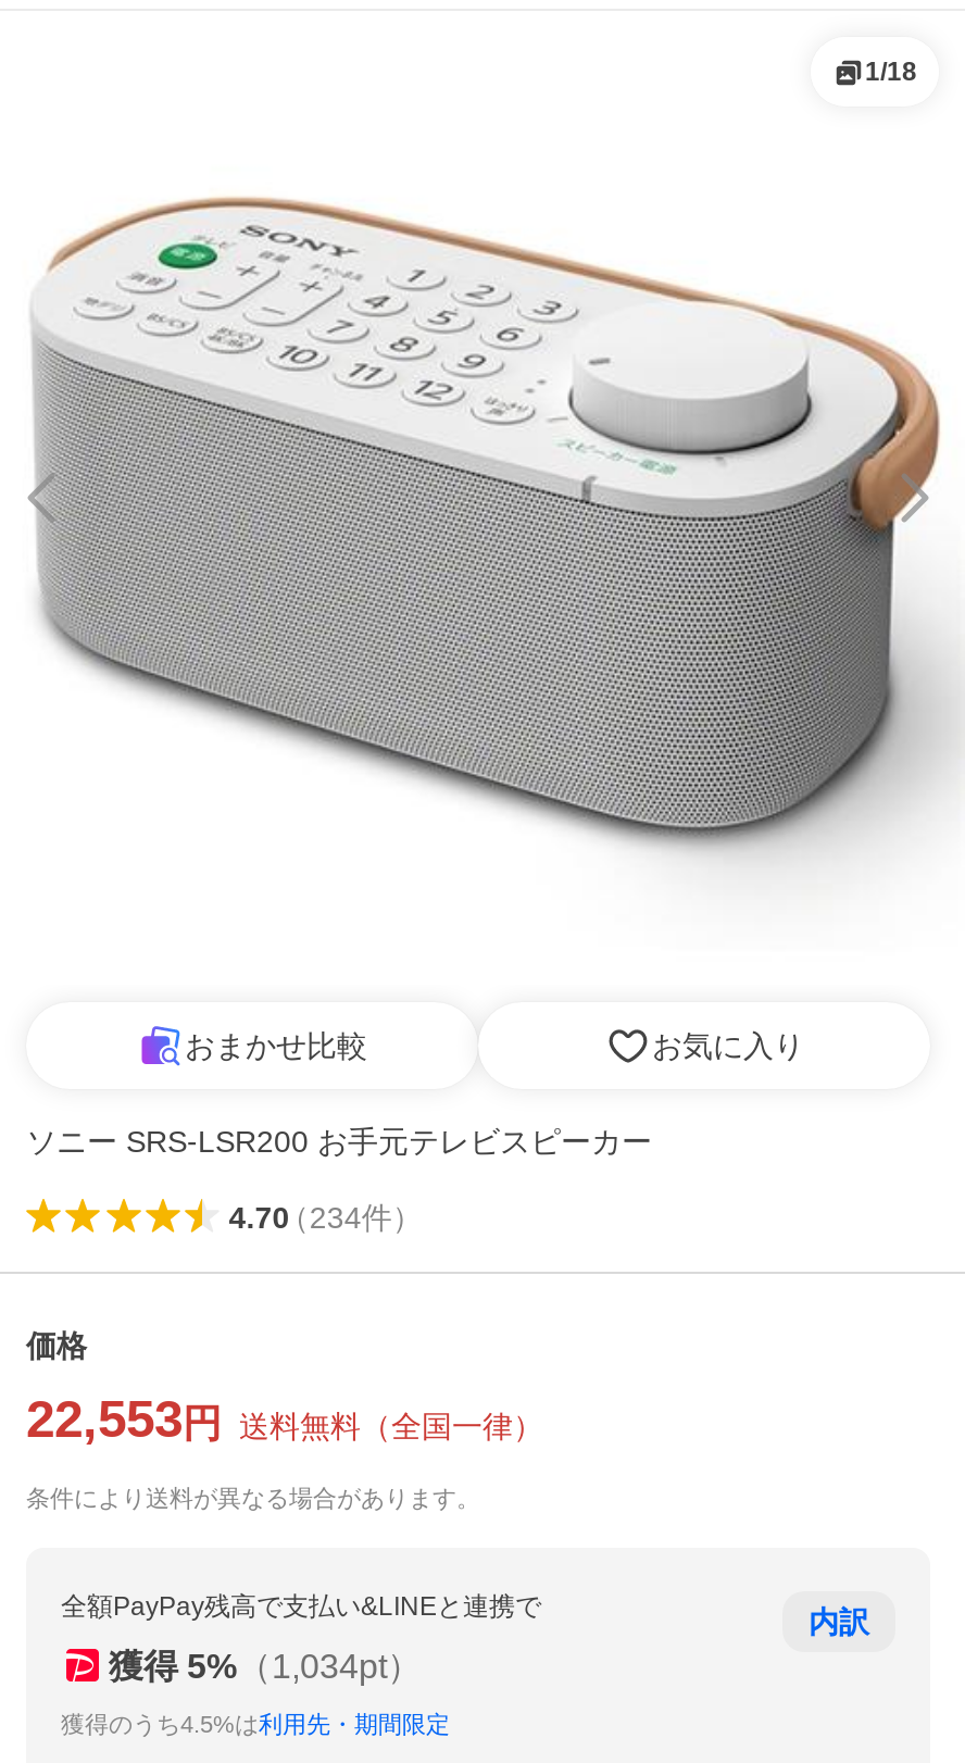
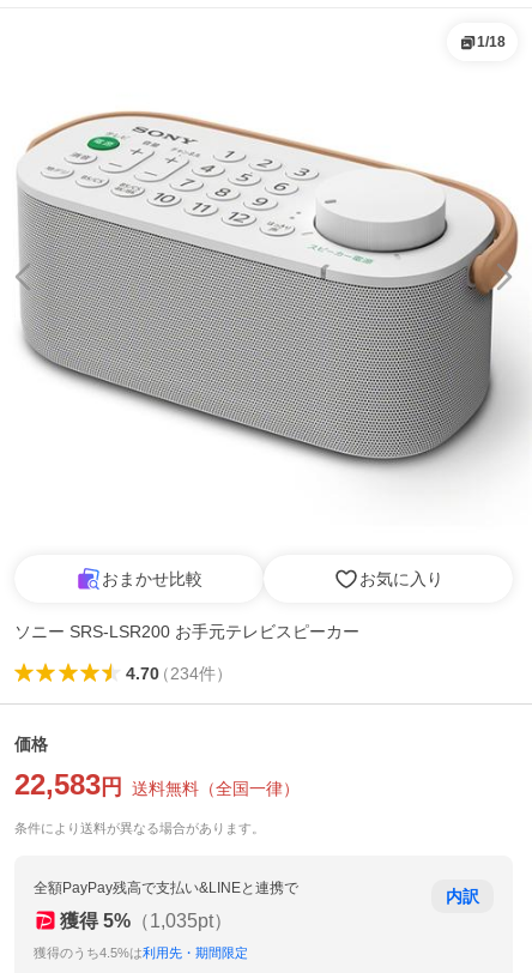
- 22,553円 送料無料（全国一律）
+ 22,583円 送料無料（全国一律）

- 獲得 5%（1,034pt）
+ 獲得 5%（1,035pt）
